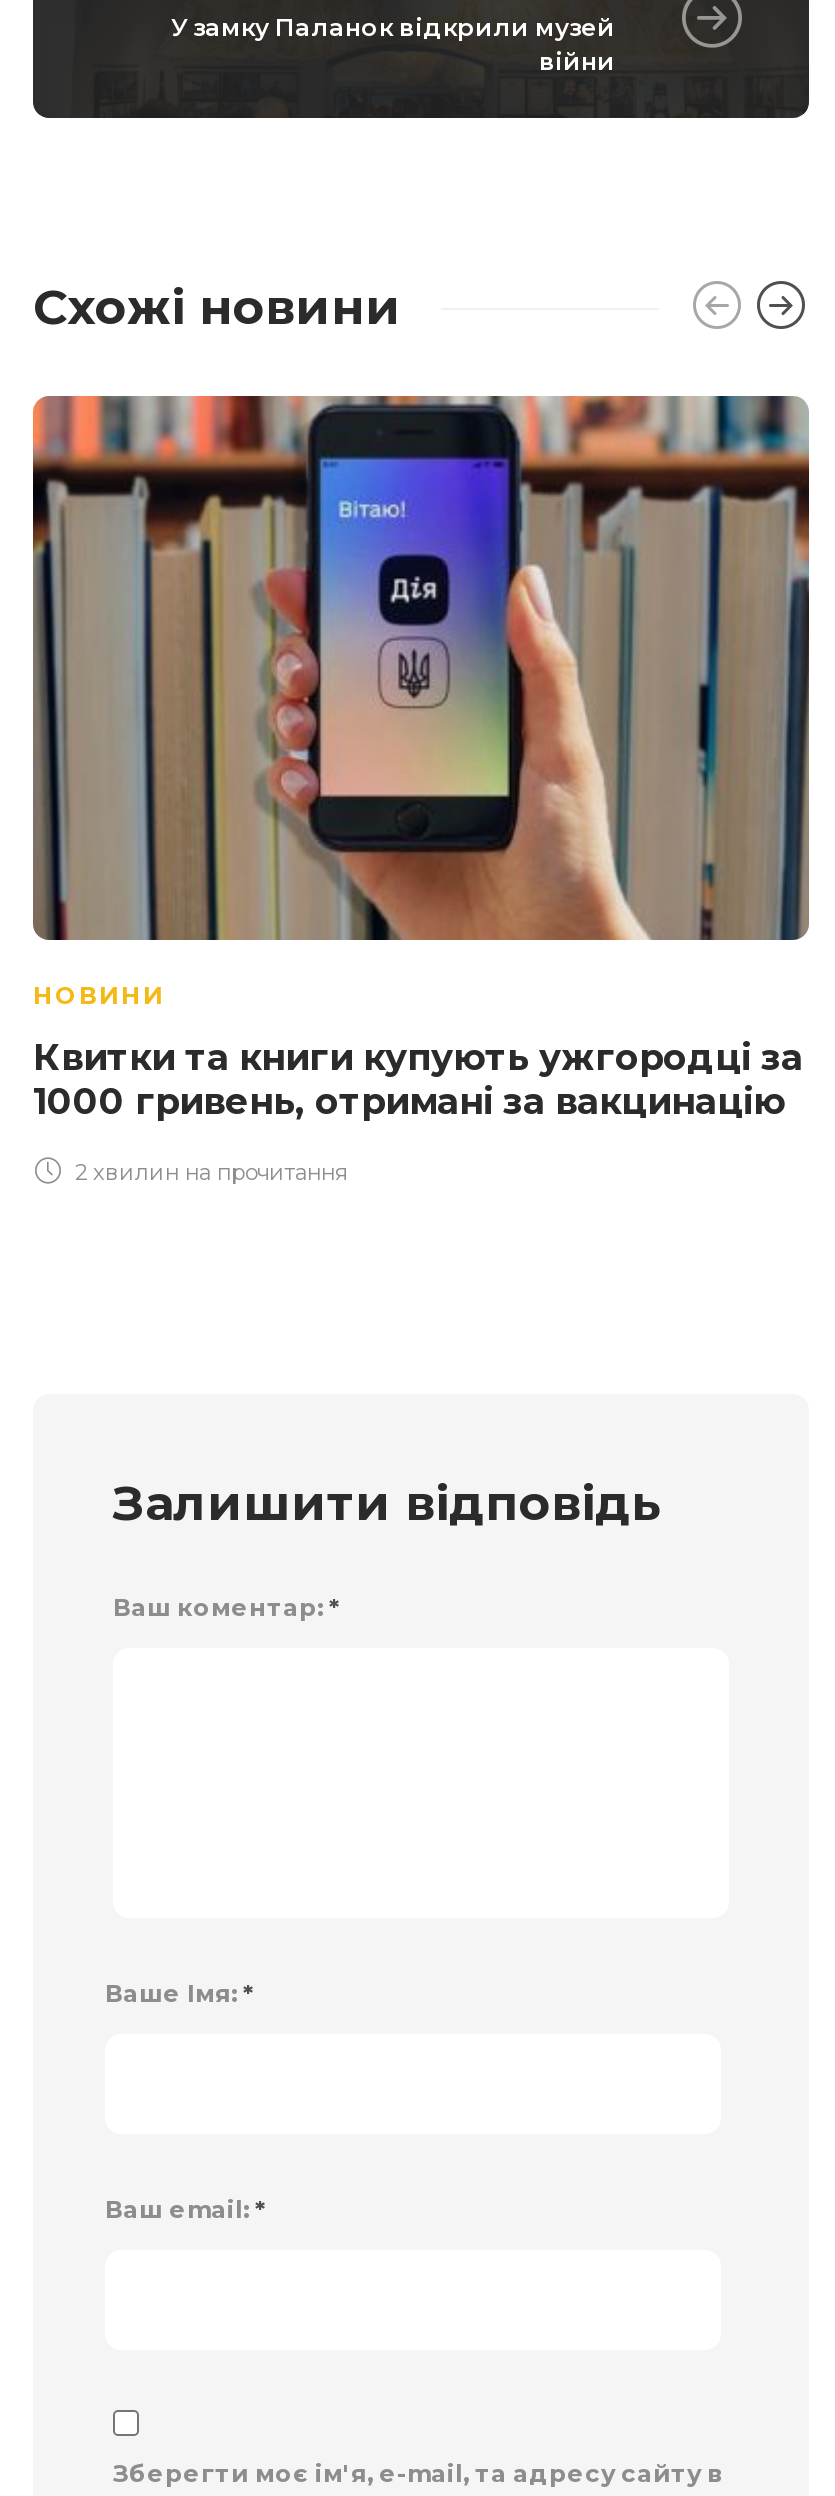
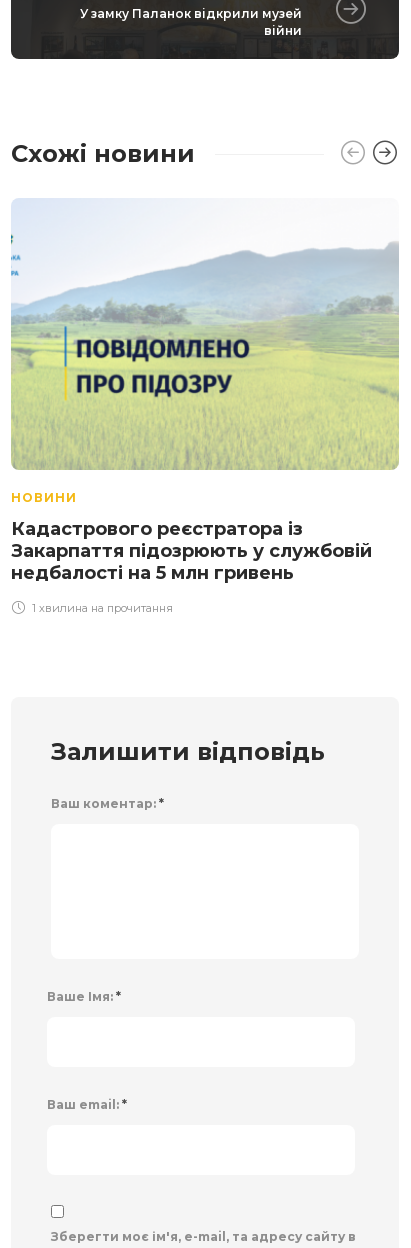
- [image]
+ [image]

- Квитки та книги купують ужгородці за
- 1000 гривень, отримані за вакцинацію
+ Кадастрового реєстратора із
+ Закарпаття підозрюють у службовій
+ недбалості на 5 млн гривень

- 2 хвилин на прочитання
+ 1 хвилина на прочитання
